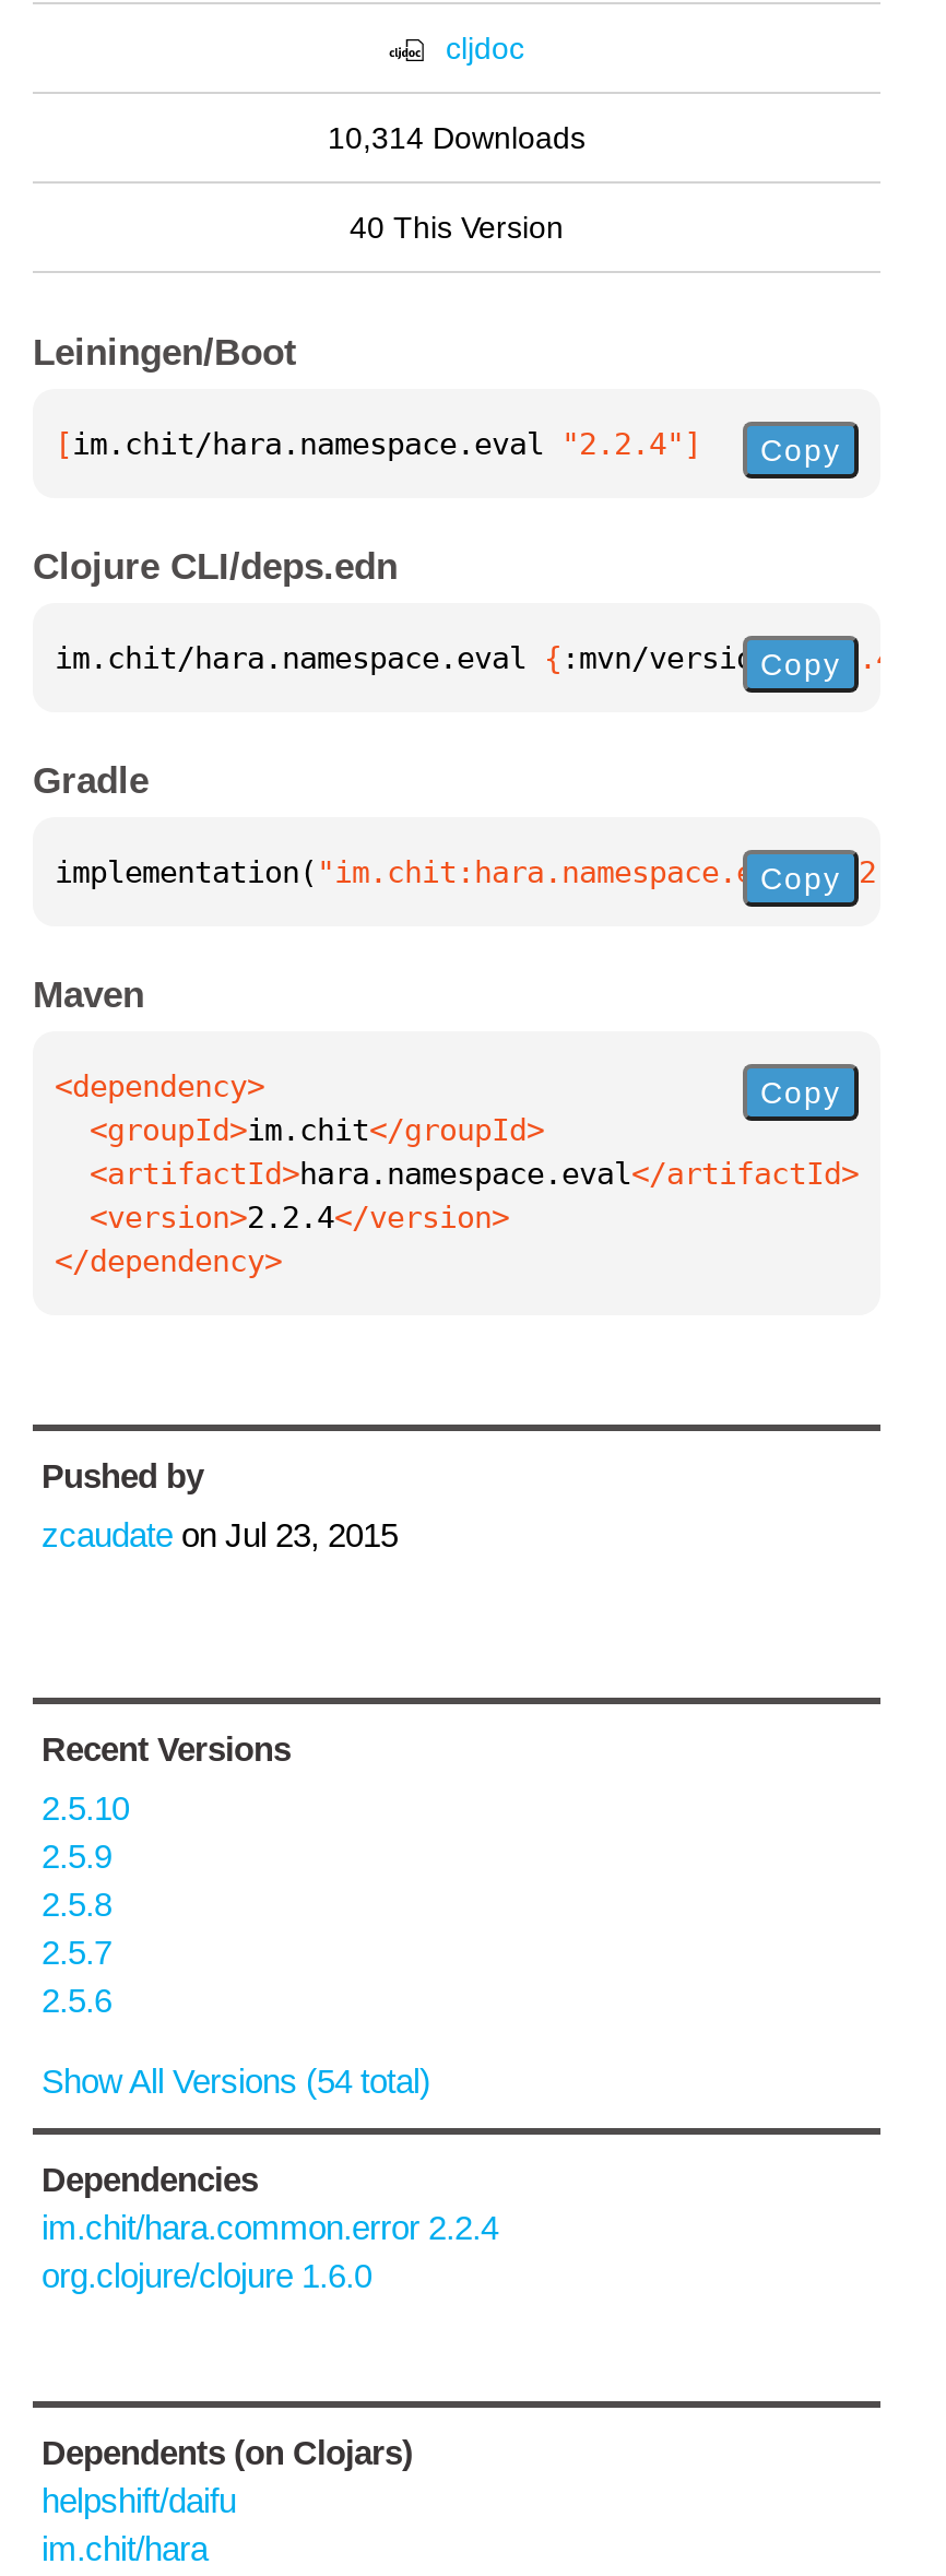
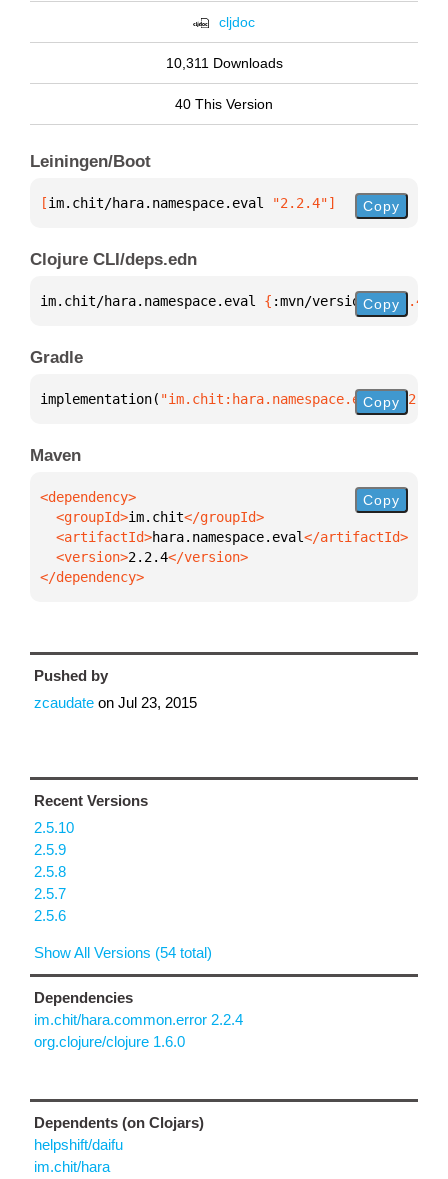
- 10,314 Downloads
+ 10,311 Downloads
